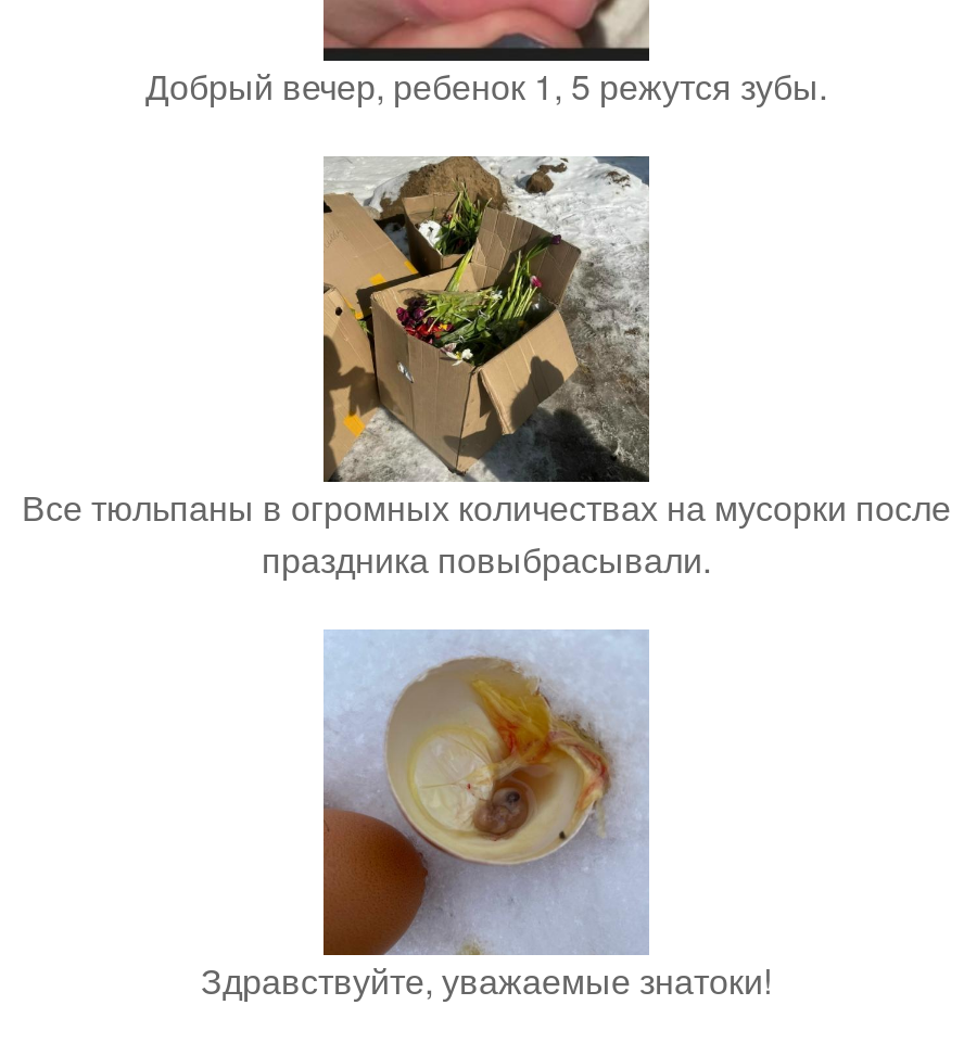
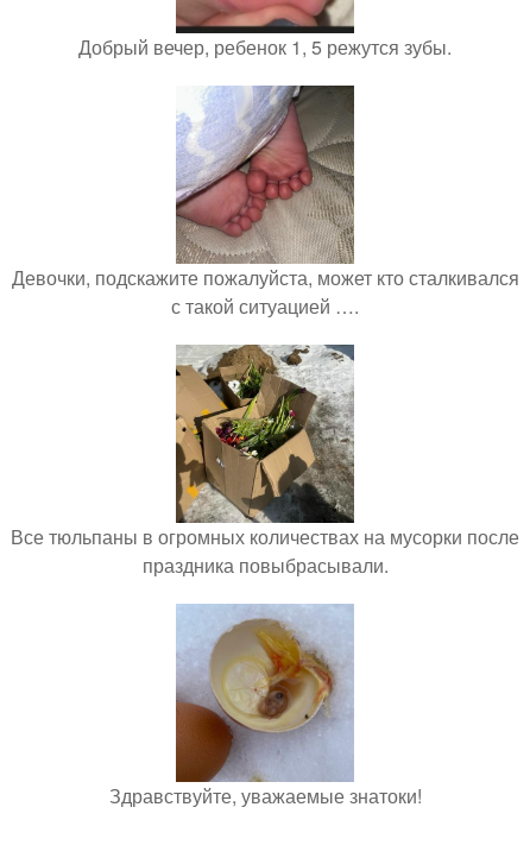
+ [image]
+ Девочки, подскажите пожалуйста, может кто сталкивался
+ с такой ситуацией ….
